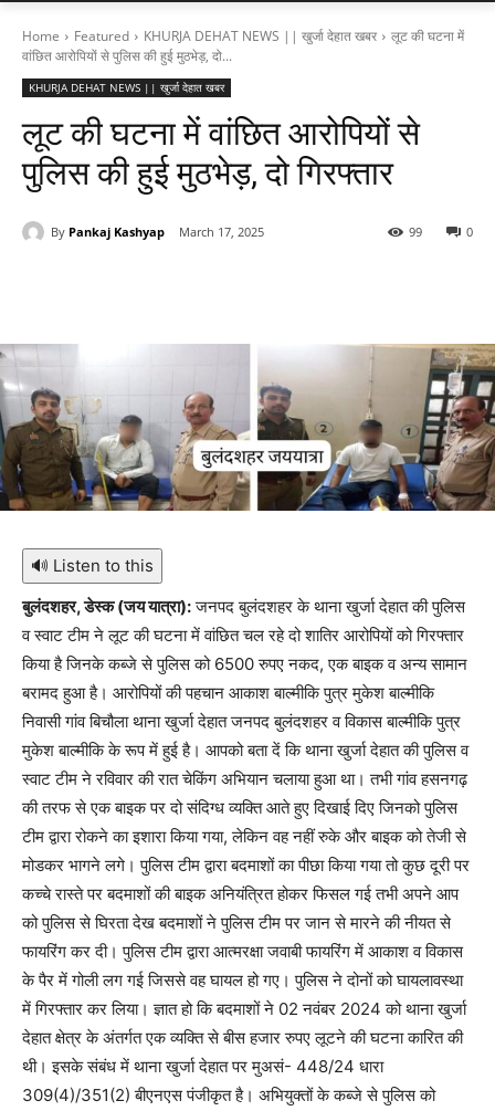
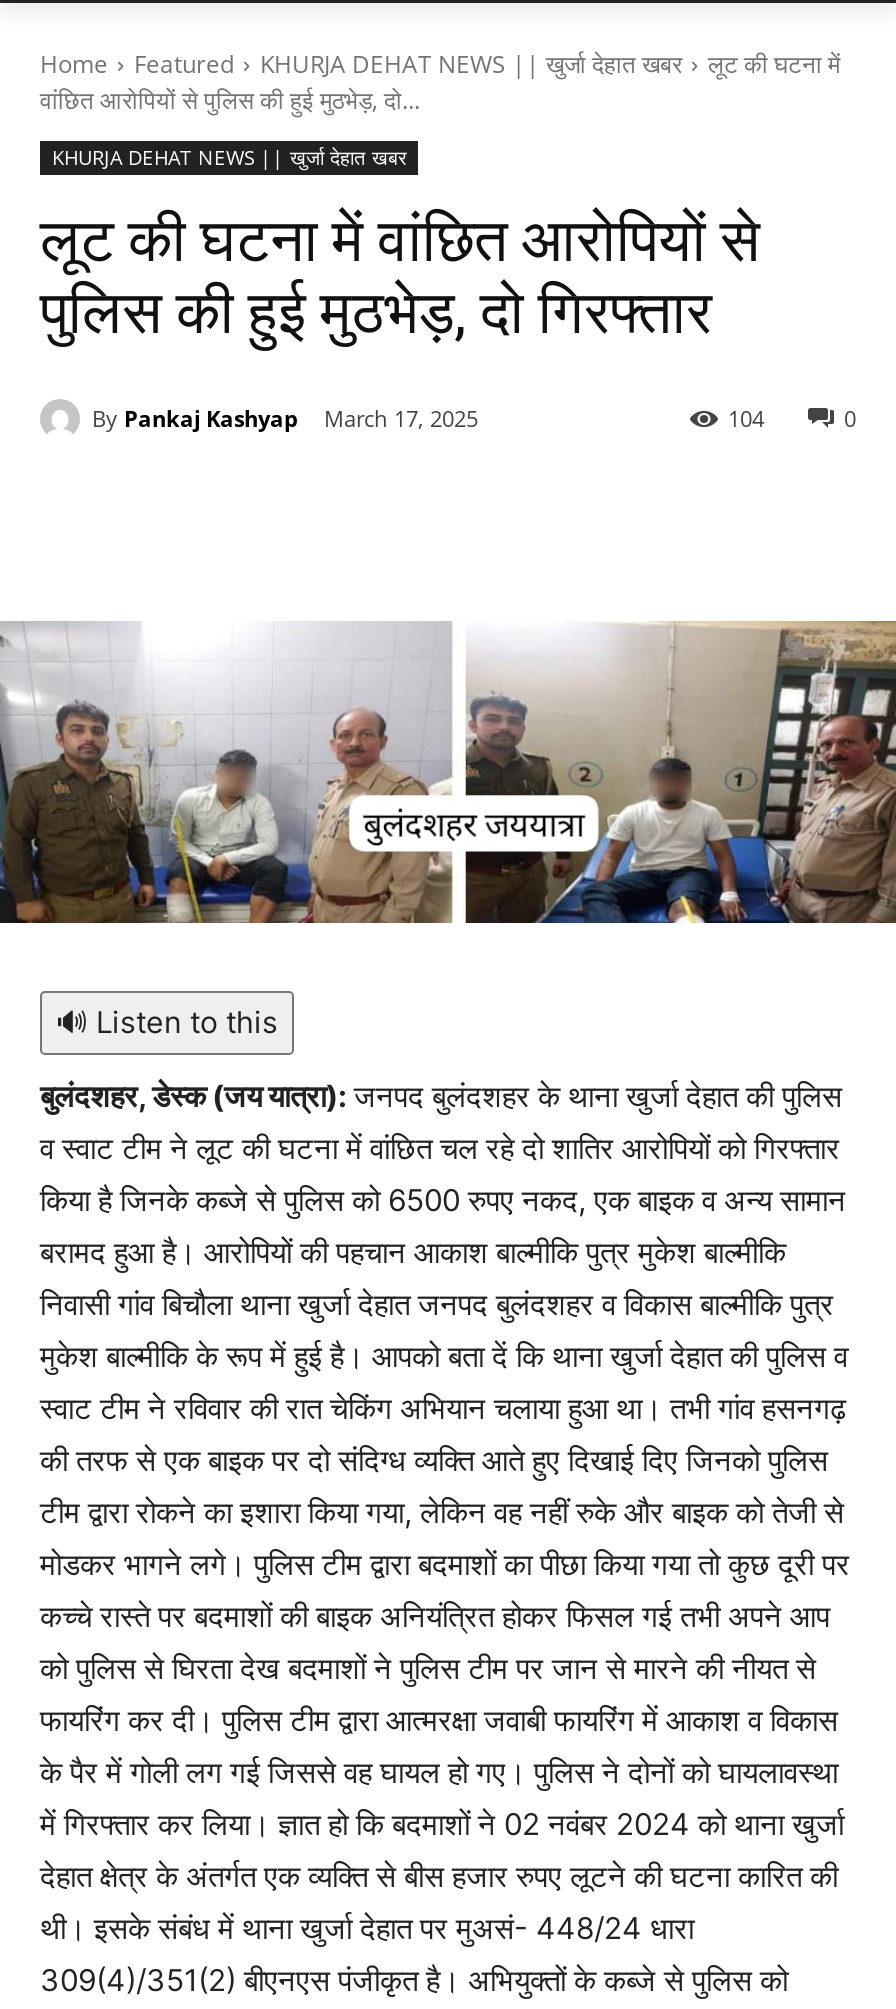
- 99
+ 104
